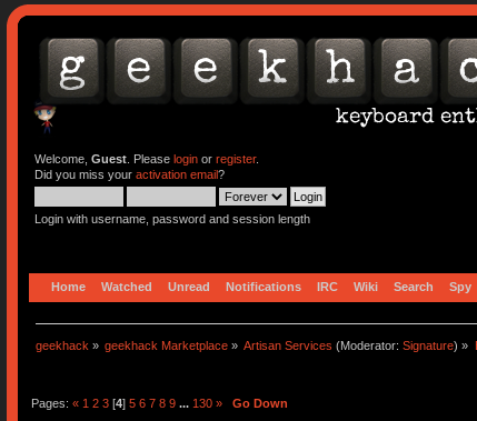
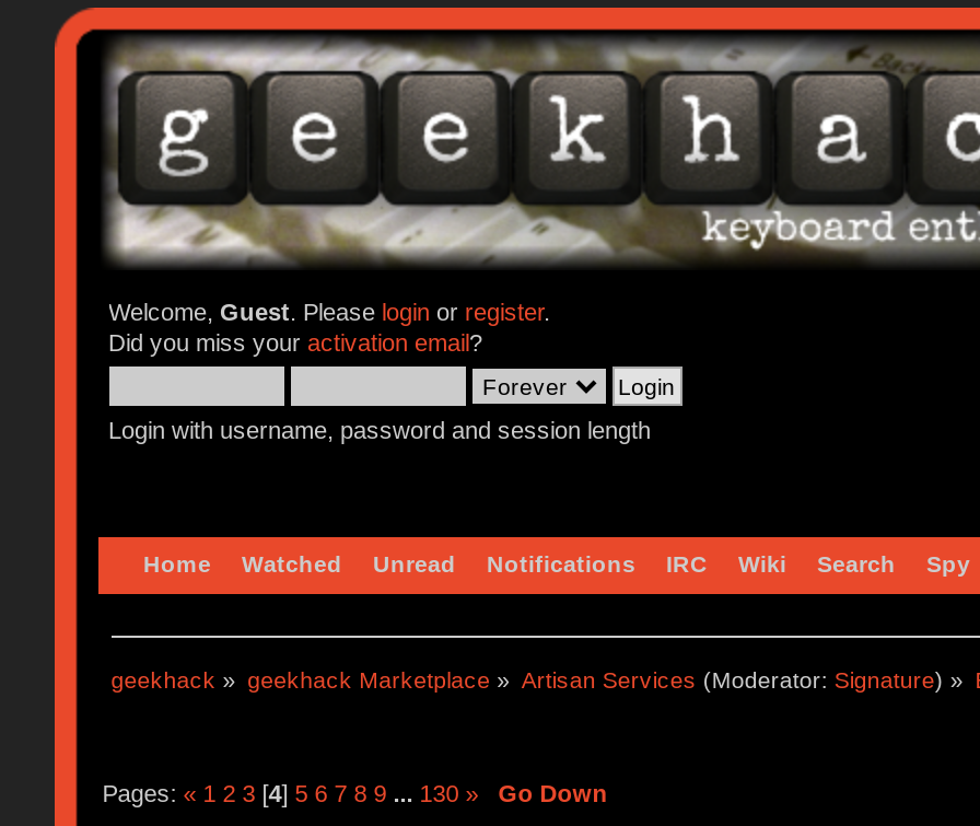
- [image]
+ [image]
